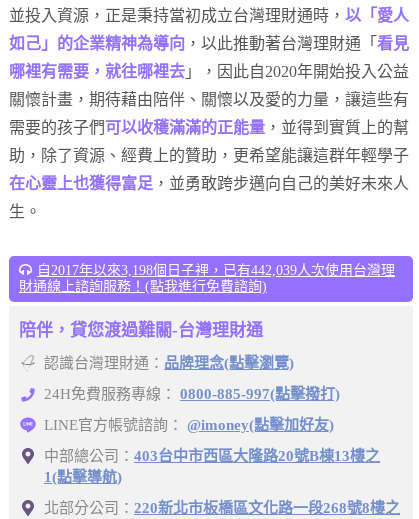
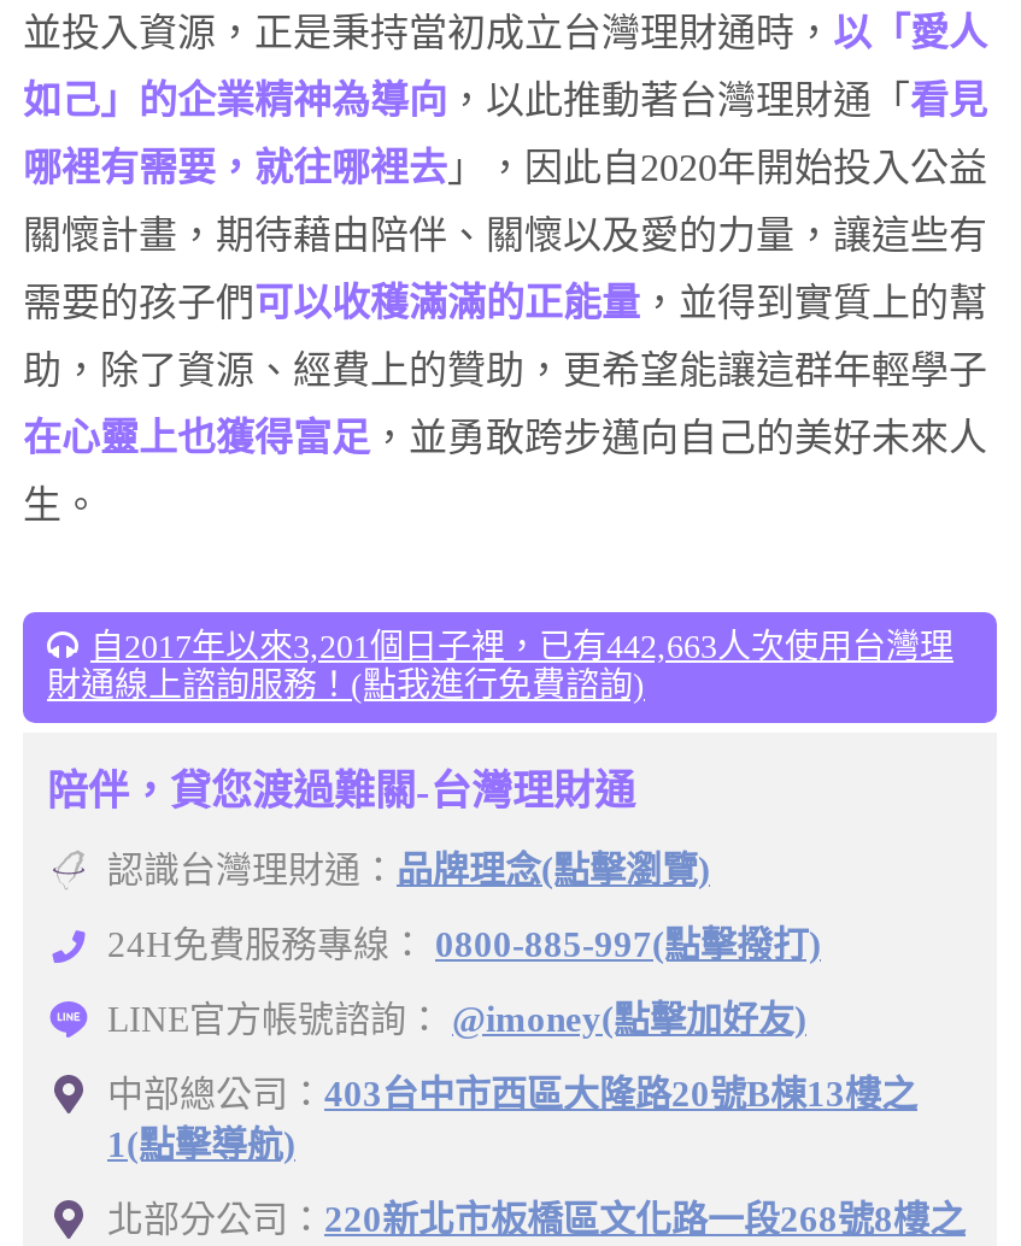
- 自2017年以來3,198個日子裡，已有442,039人次使用台灣理
+ 自2017年以來3,201個日子裡，已有442,663人次使用台灣理
